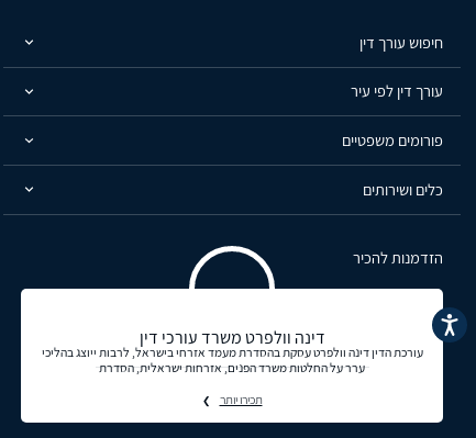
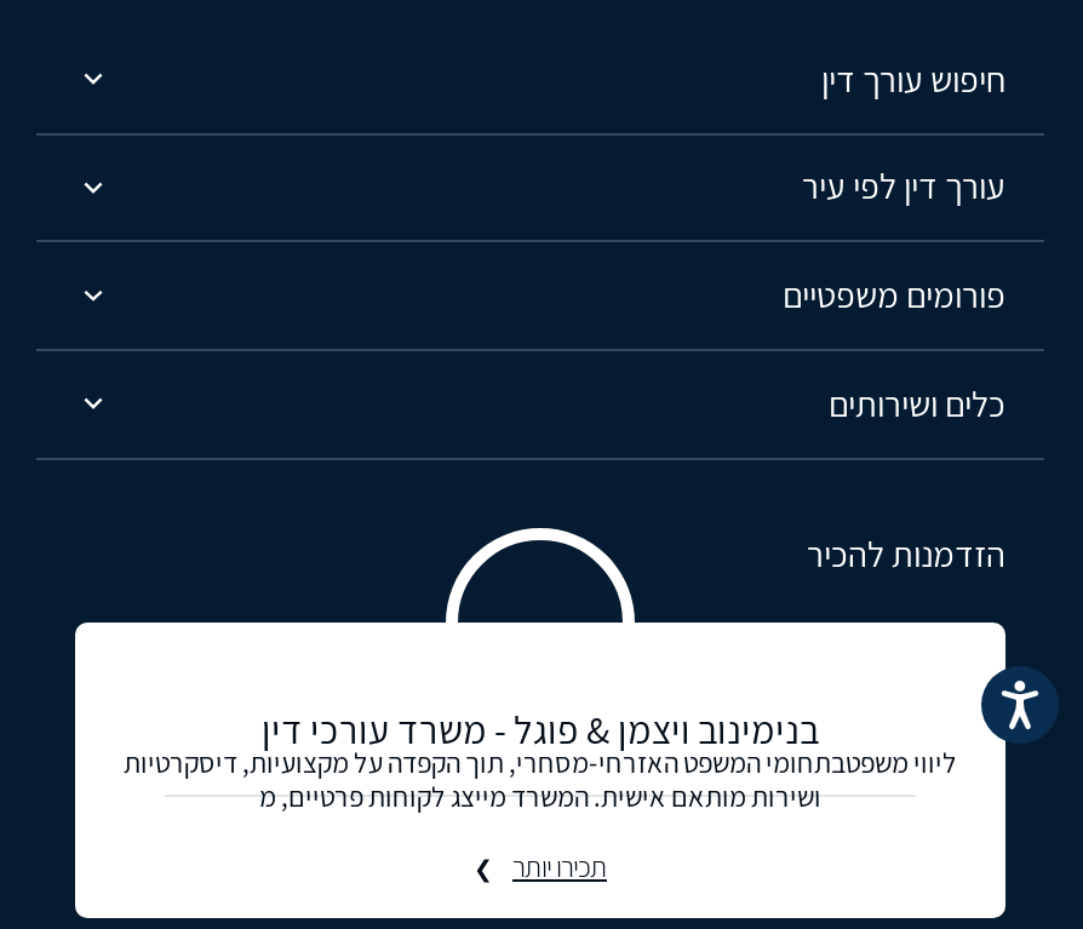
- דינה וולפרט משרד עורכי דין
- עורכת הדין דינה וולפרט עסקת בהסדרת מעמד אזרחי בישראל, לרבות ייוצג בהליכי
- ערר על החלטות משרד הפנים, אזרחות ישראלית, הסדרת
+ בנימינוב ויצמן & פוגל - משרד עורכי דין
+ ליווי משפטבתחומי המשפט האזרחי-מסחרי, תוך הקפדה על מקצועיות, דיסקרטיות
+ ושירות מותאם אישית. המשרד מייצג לקוחות פרטיים, מ
